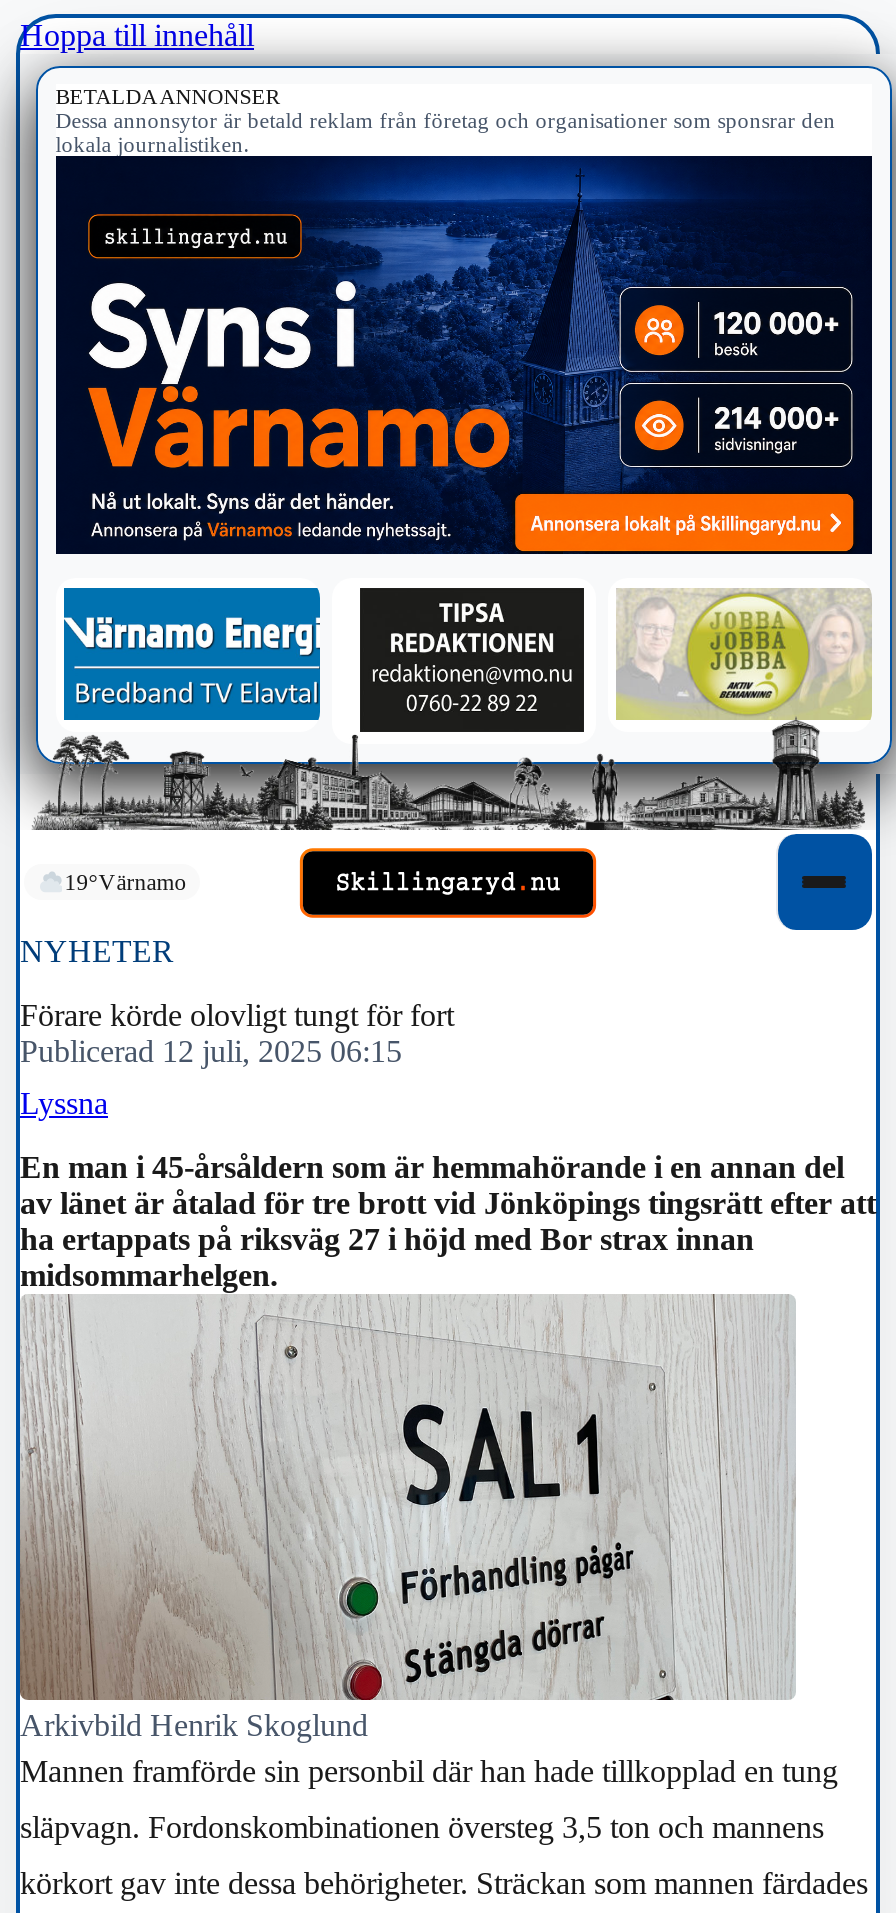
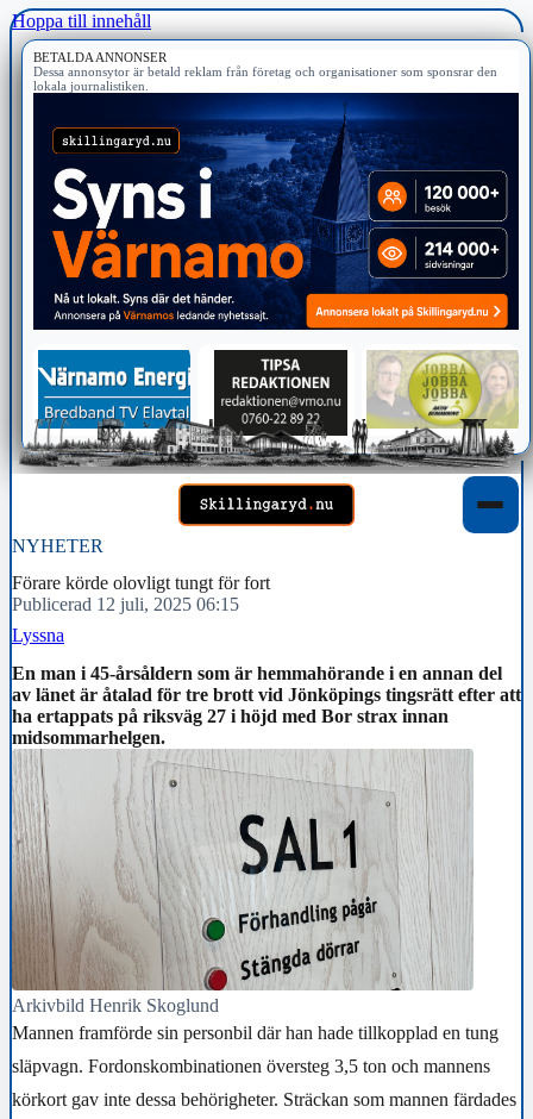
- [image]
+ [image]

- 19°Värnamo
